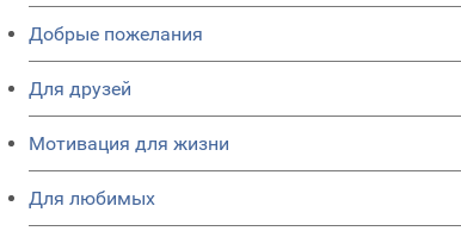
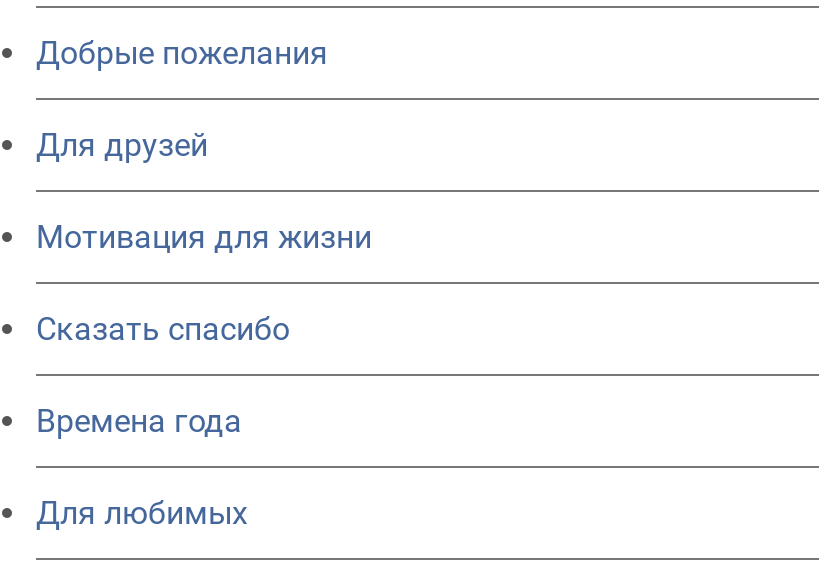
+ Сказать спасибо
+ Времена года
